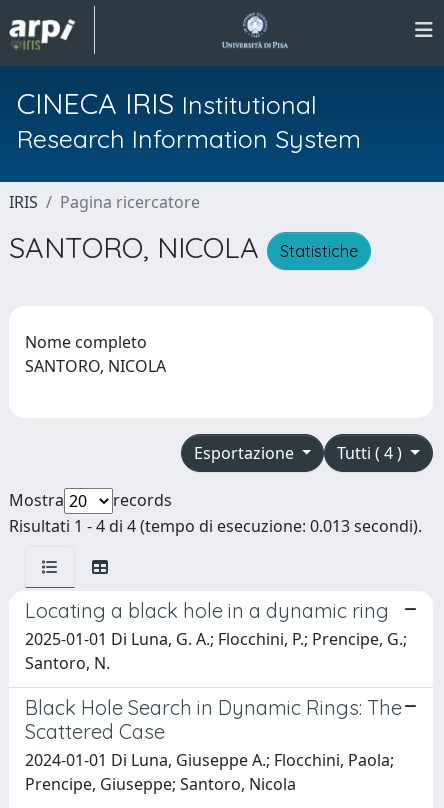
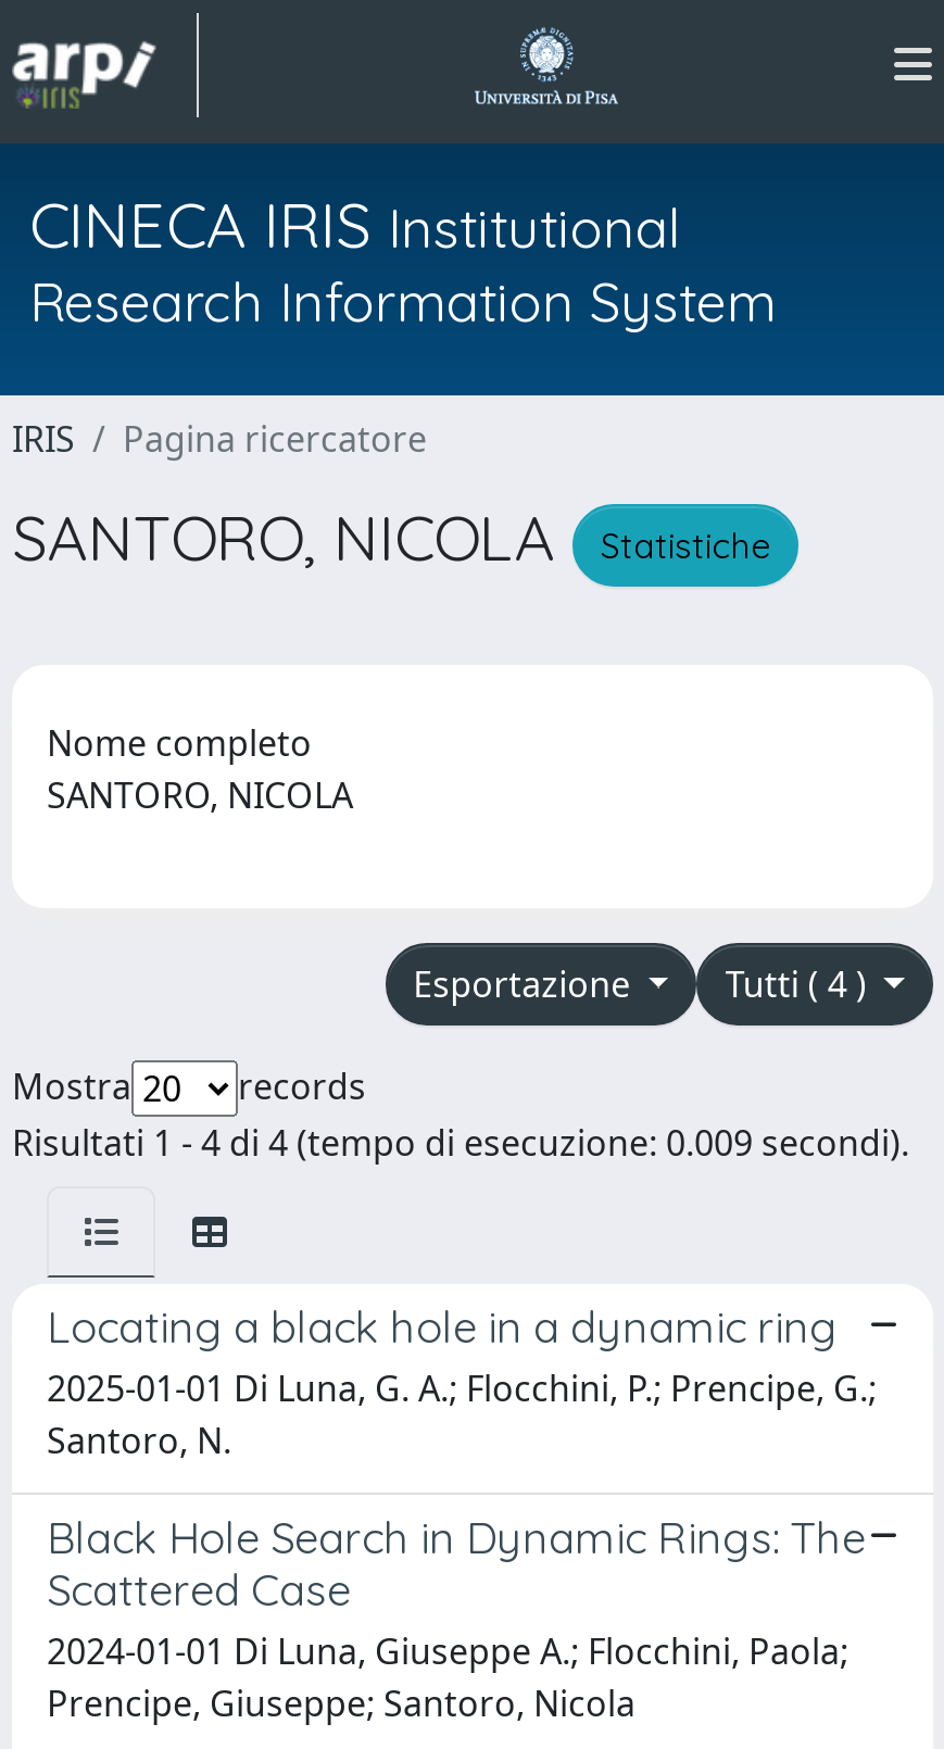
- Risultati 1 - 4 di 4 (tempo di esecuzione: 0.013 secondi).
+ Risultati 1 - 4 di 4 (tempo di esecuzione: 0.009 secondi).
